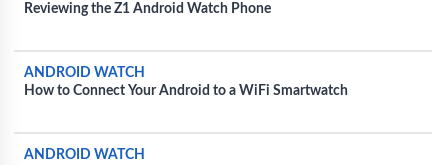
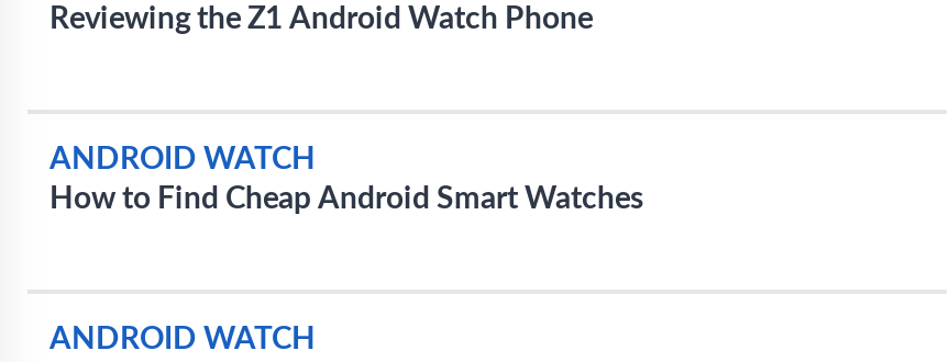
- How to Connect Your Android to a WiFi Smartwatch
+ How to Find Cheap Android Smart Watches
